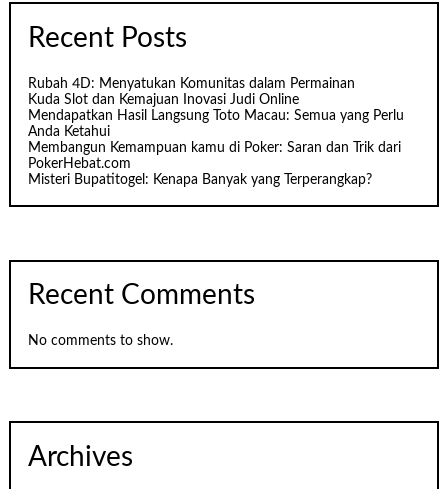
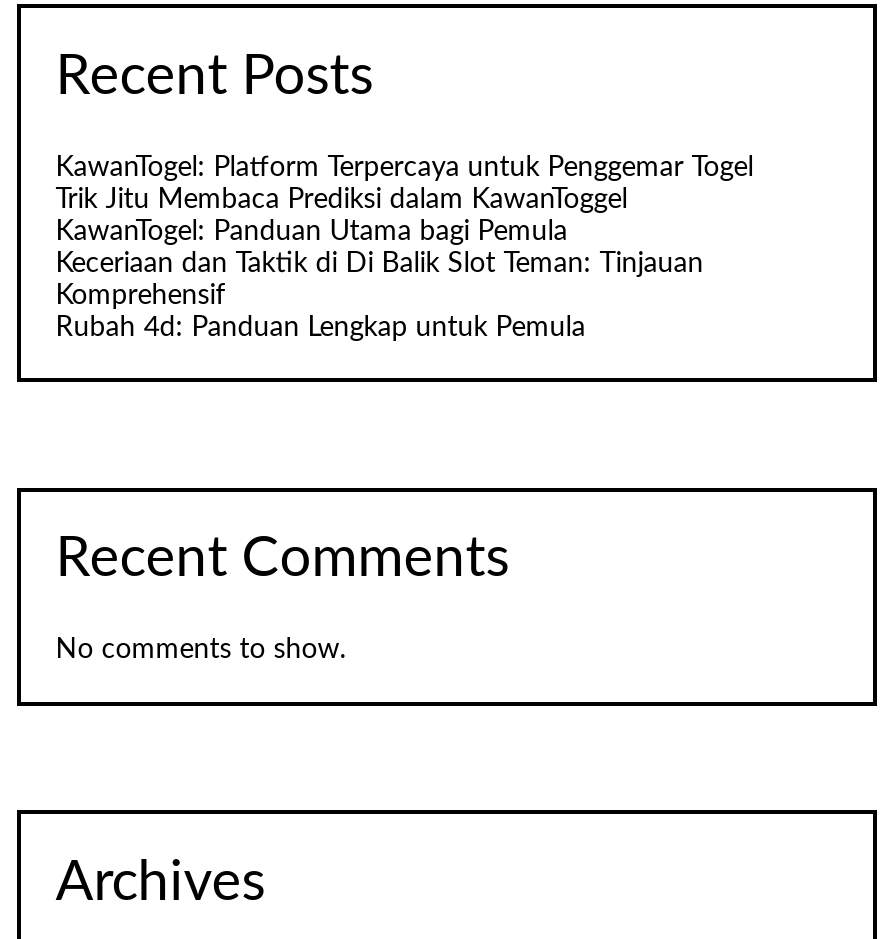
- Rubah 4D: Menyatukan Komunitas dalam Permainan
- Kuda Slot dan Kemajuan Inovasi Judi Online
- Mendapatkan Hasil Langsung Toto Macau: Semua yang Perlu
- Anda Ketahui
- Membangun Kemampuan kamu di Poker: Saran dan Trik dari
- PokerHebat.com
- Misteri Bupatitogel: Kenapa Banyak yang Terperangkap?
+ KawanTogel: Platform Terpercaya untuk Penggemar Togel
+ Trik Jitu Membaca Prediksi dalam KawanToggel
+ KawanTogel: Panduan Utama bagi Pemula
+ Keceriaan dan Taktik di Di Balik Slot Teman: Tinjauan
+ Komprehensif
+ Rubah 4d: Panduan Lengkap untuk Pemula
